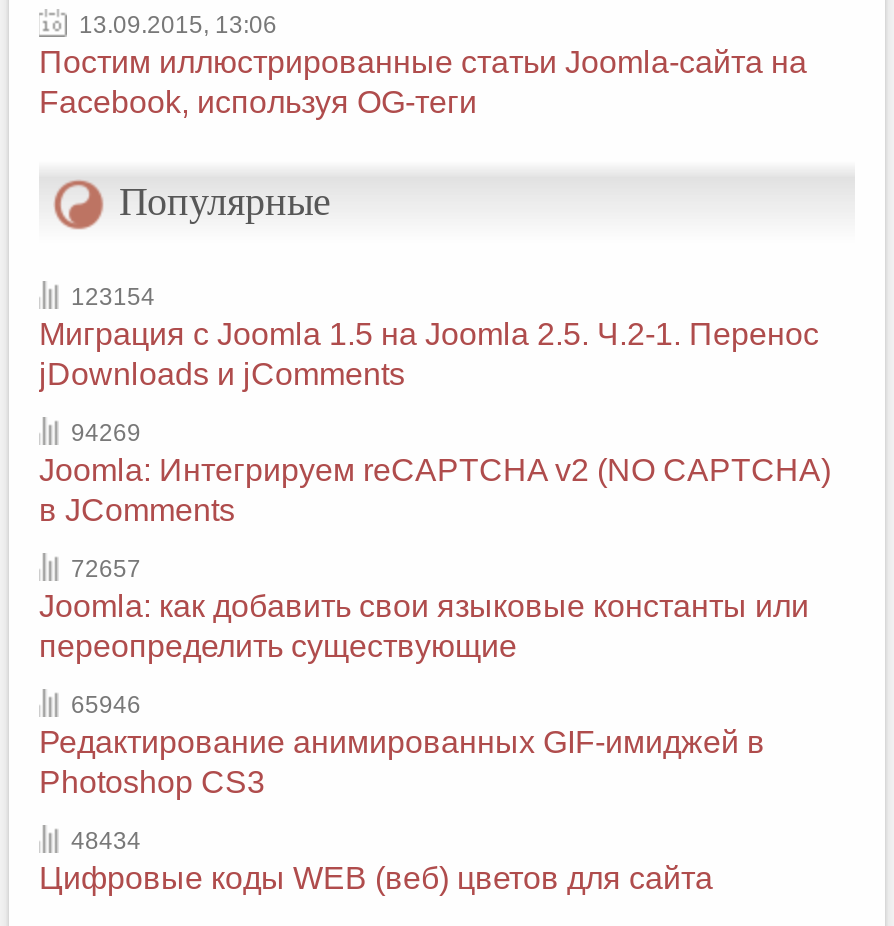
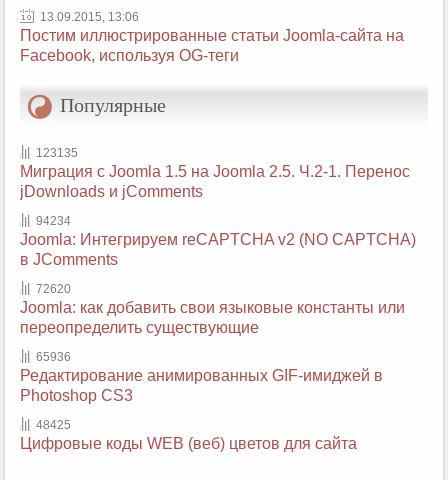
- 123154
+ 123135

- 94269
+ 94234

- 72657
+ 72620

- 65946
+ 65936

- 48434
+ 48425
